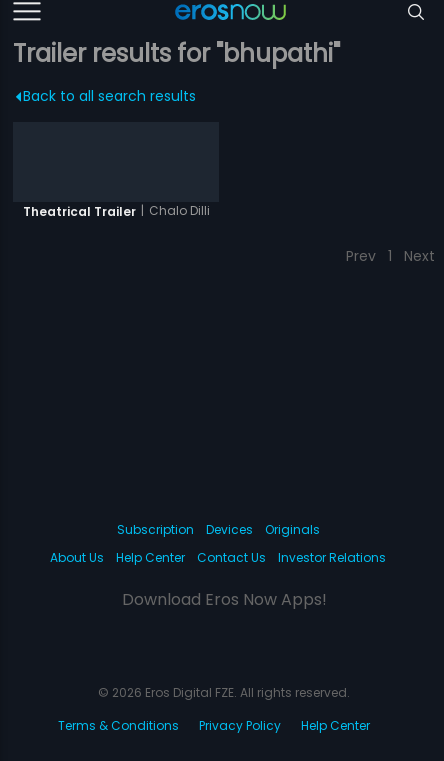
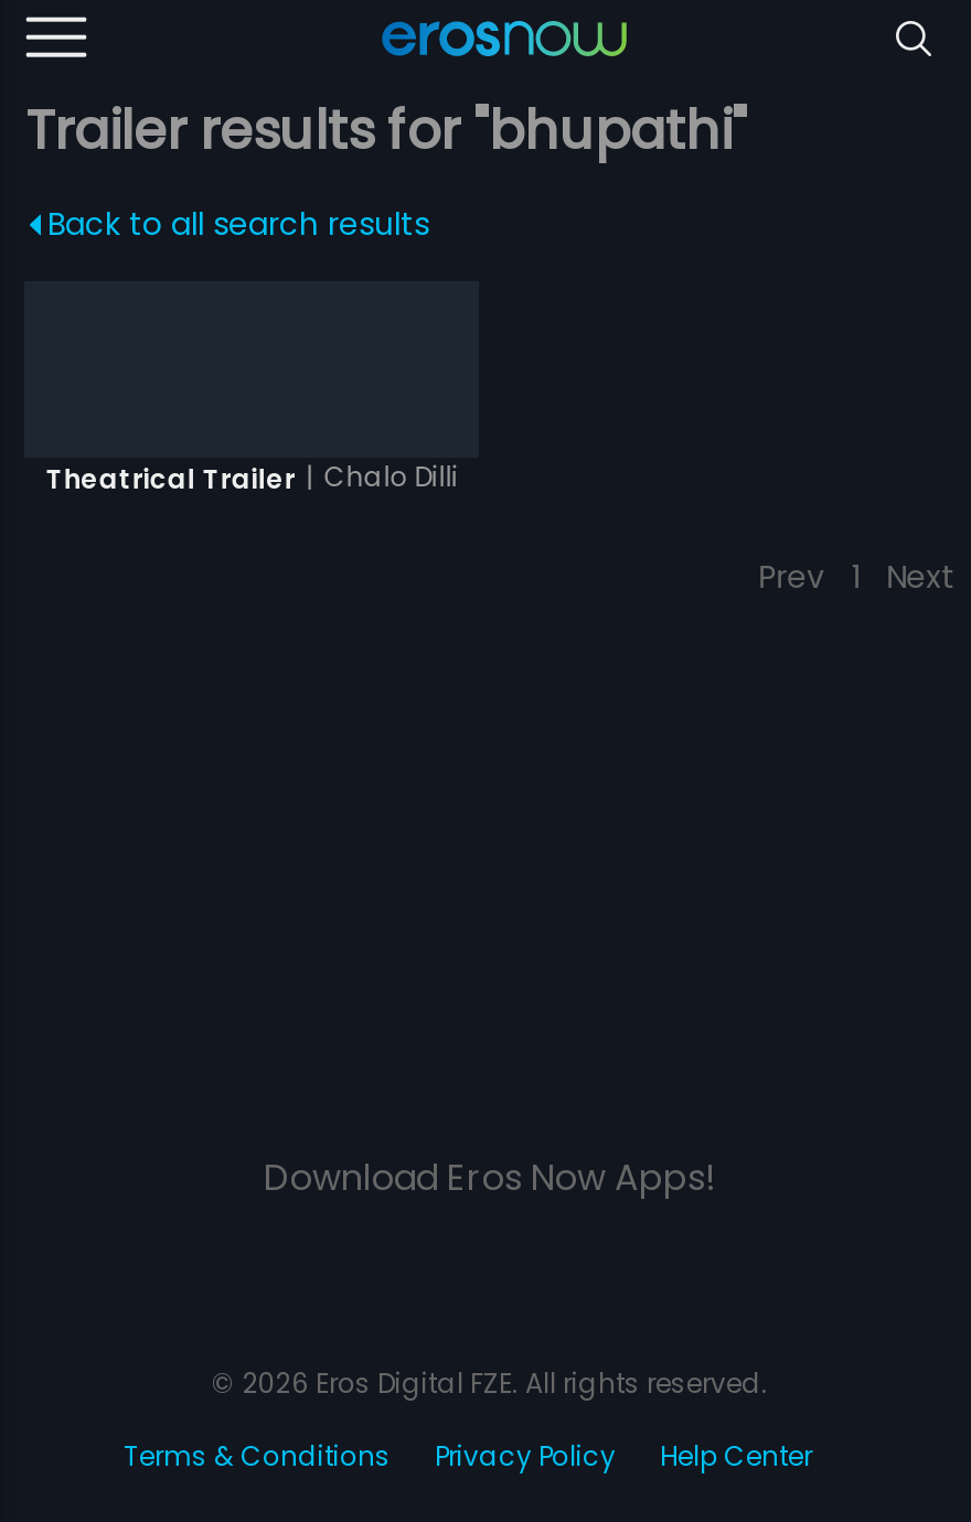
- Subscription
- Devices
- Originals
- About Us
- Help Center
- Contact Us
- Investor Relations
